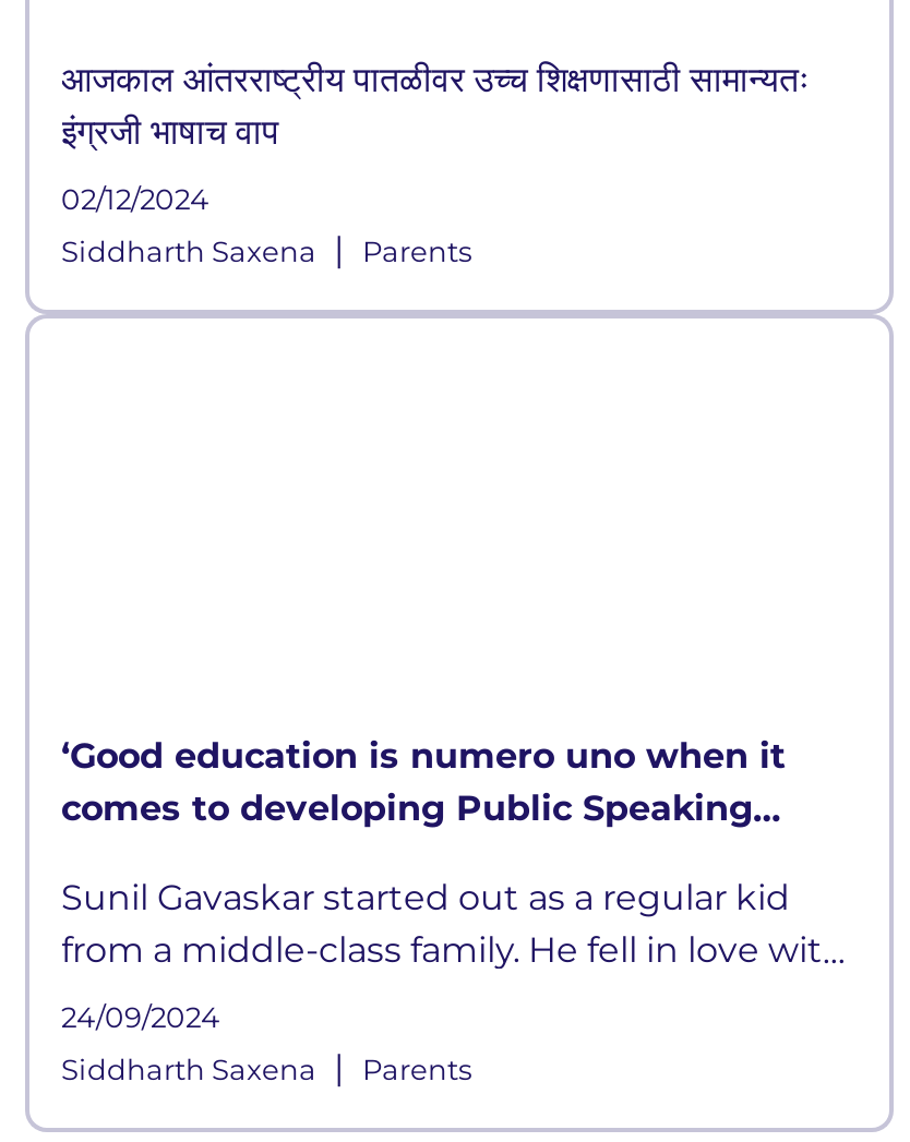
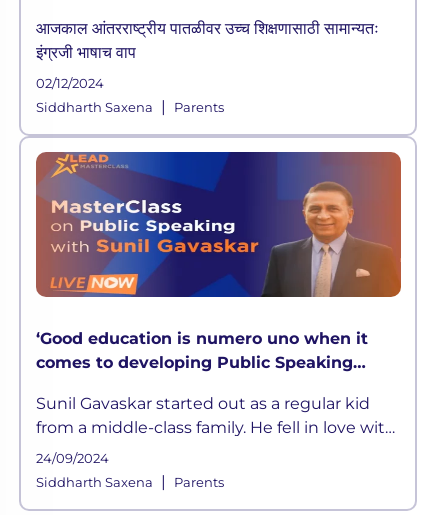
+ [image]
